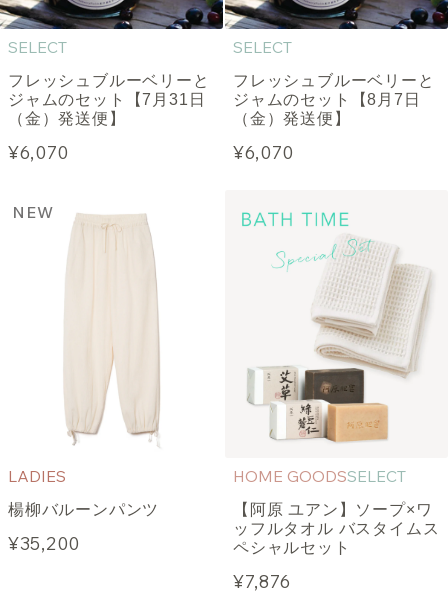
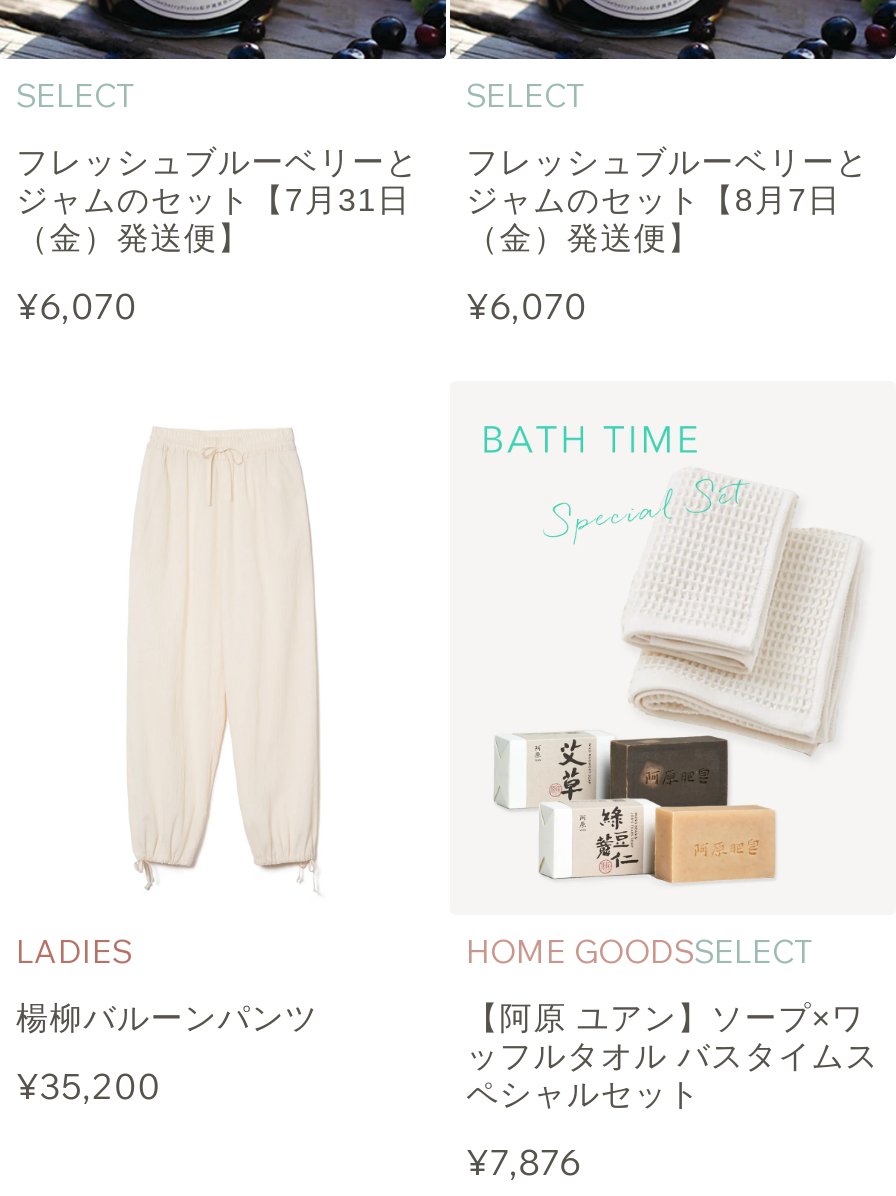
- NEW
